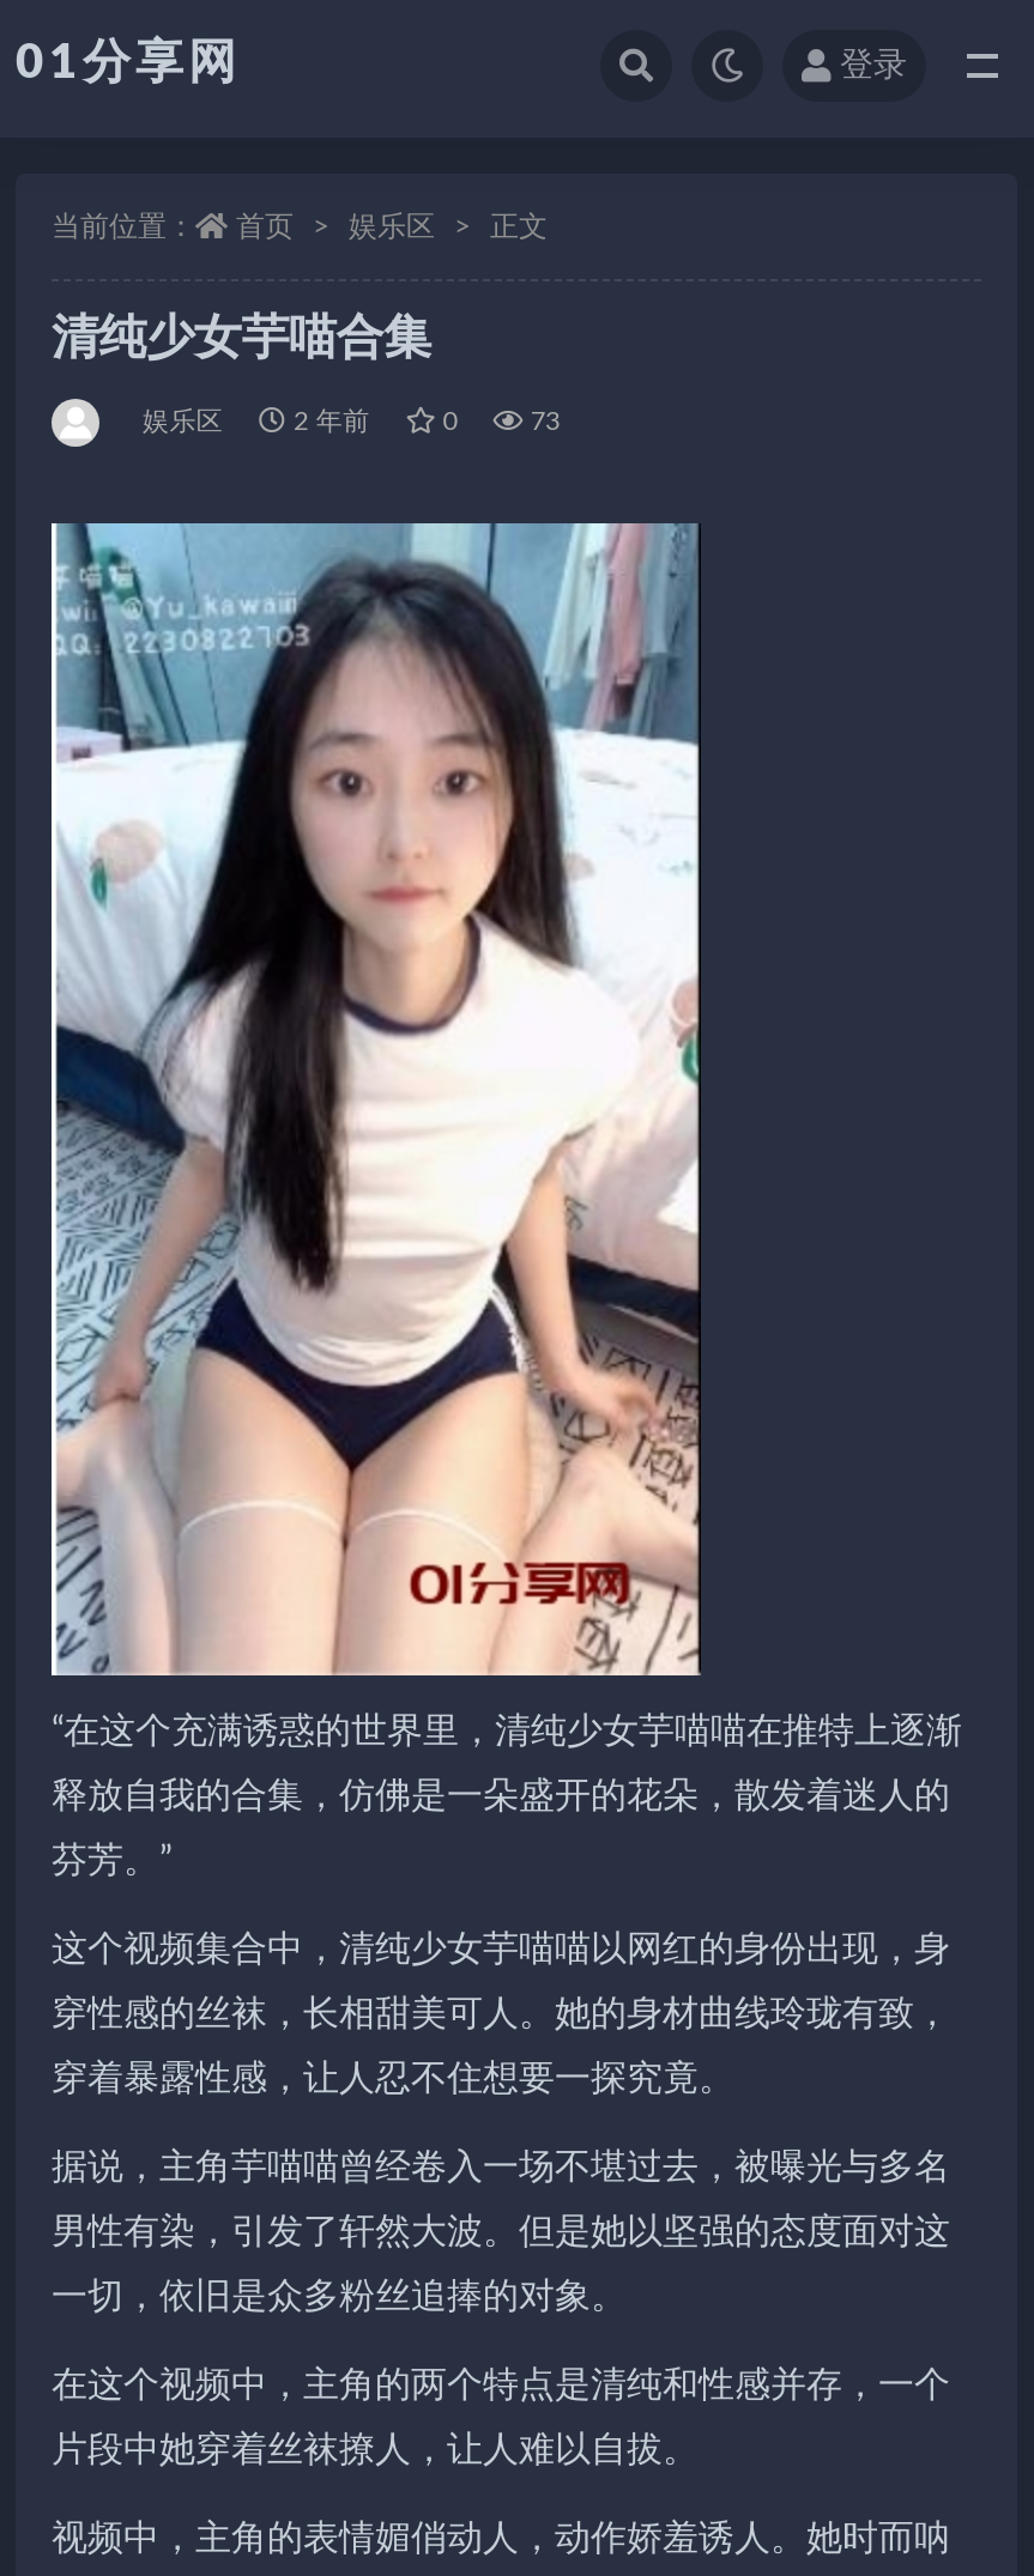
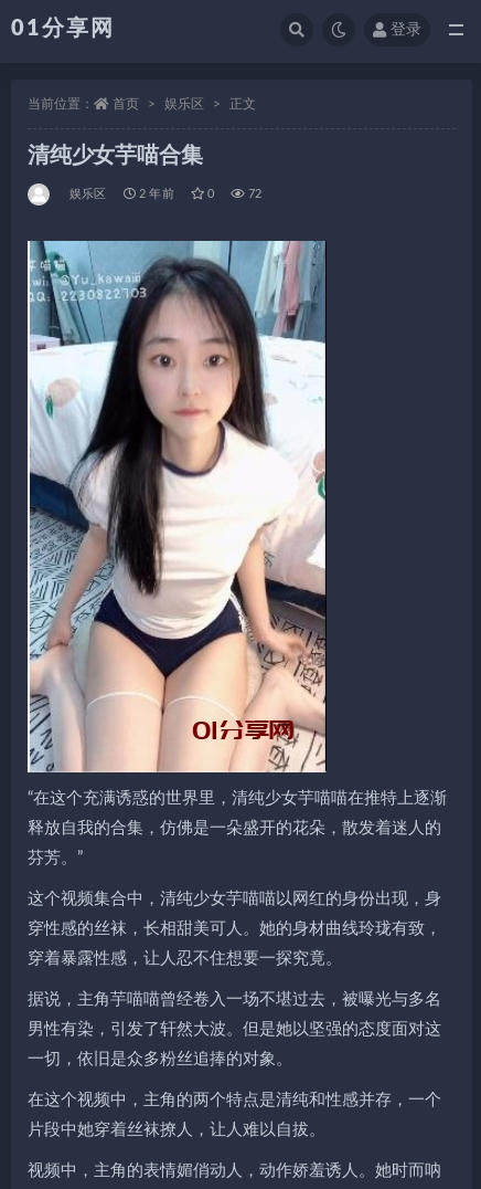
- 73
+ 72
